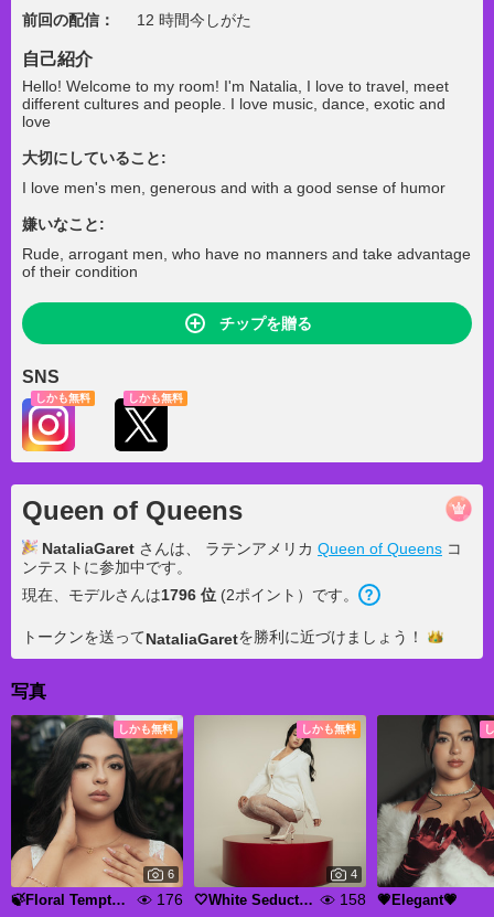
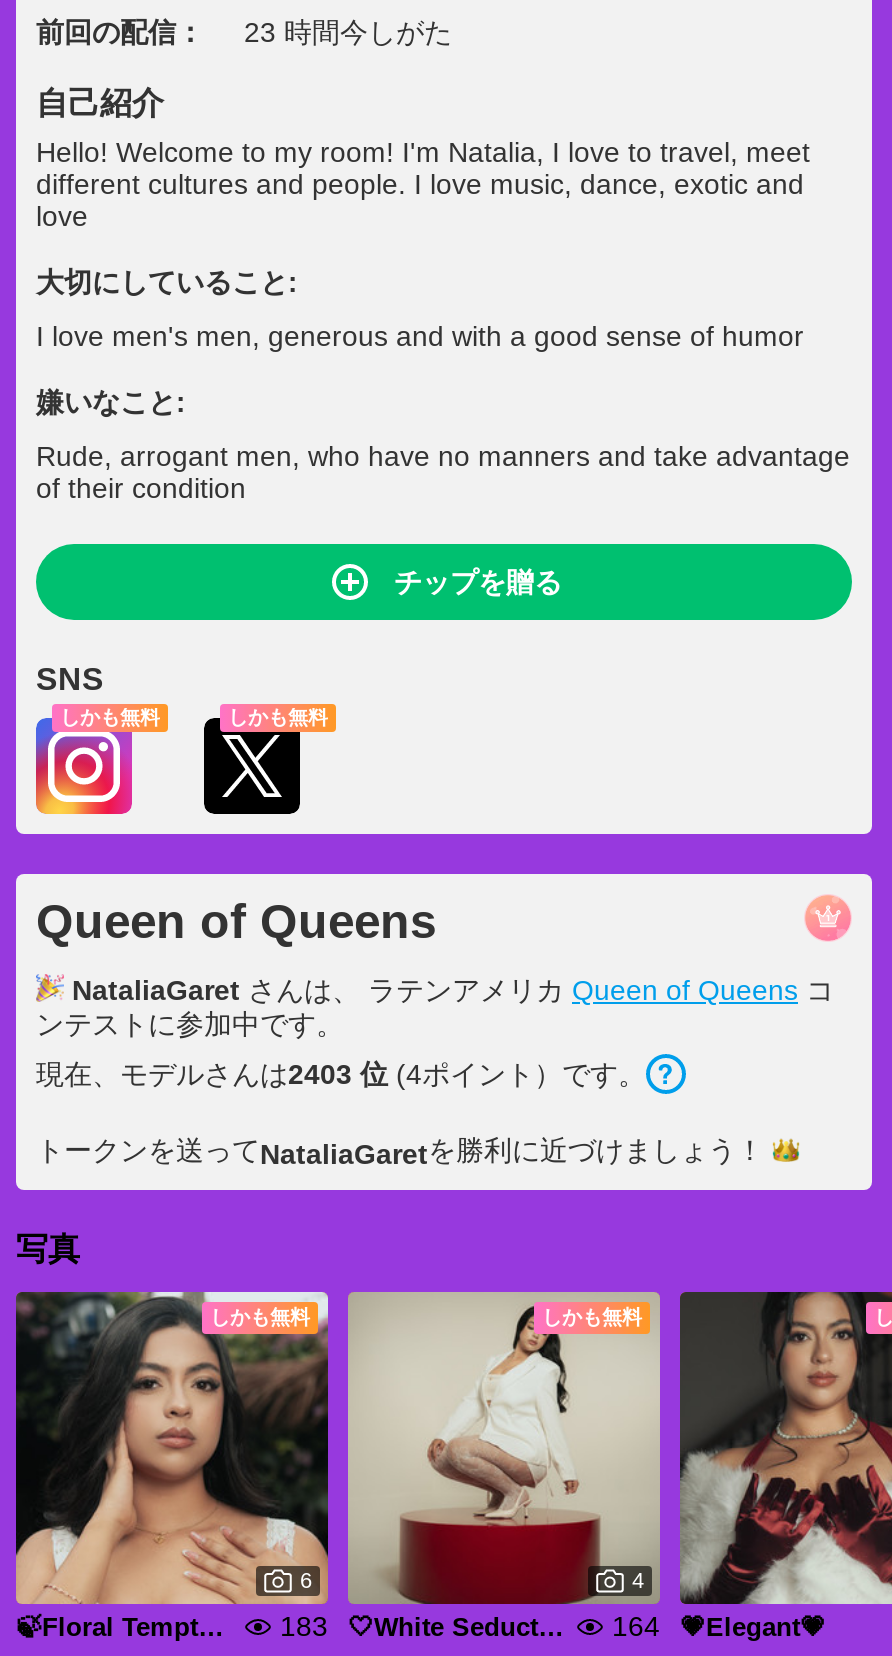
- 12 時間今しがた
+ 23 時間今しがた

- 現在、モデルさんは1796位(2ポイント）です。
+ 現在、モデルさんは2403位(4ポイント）です。

- 176
+ 183

- 158
+ 164
